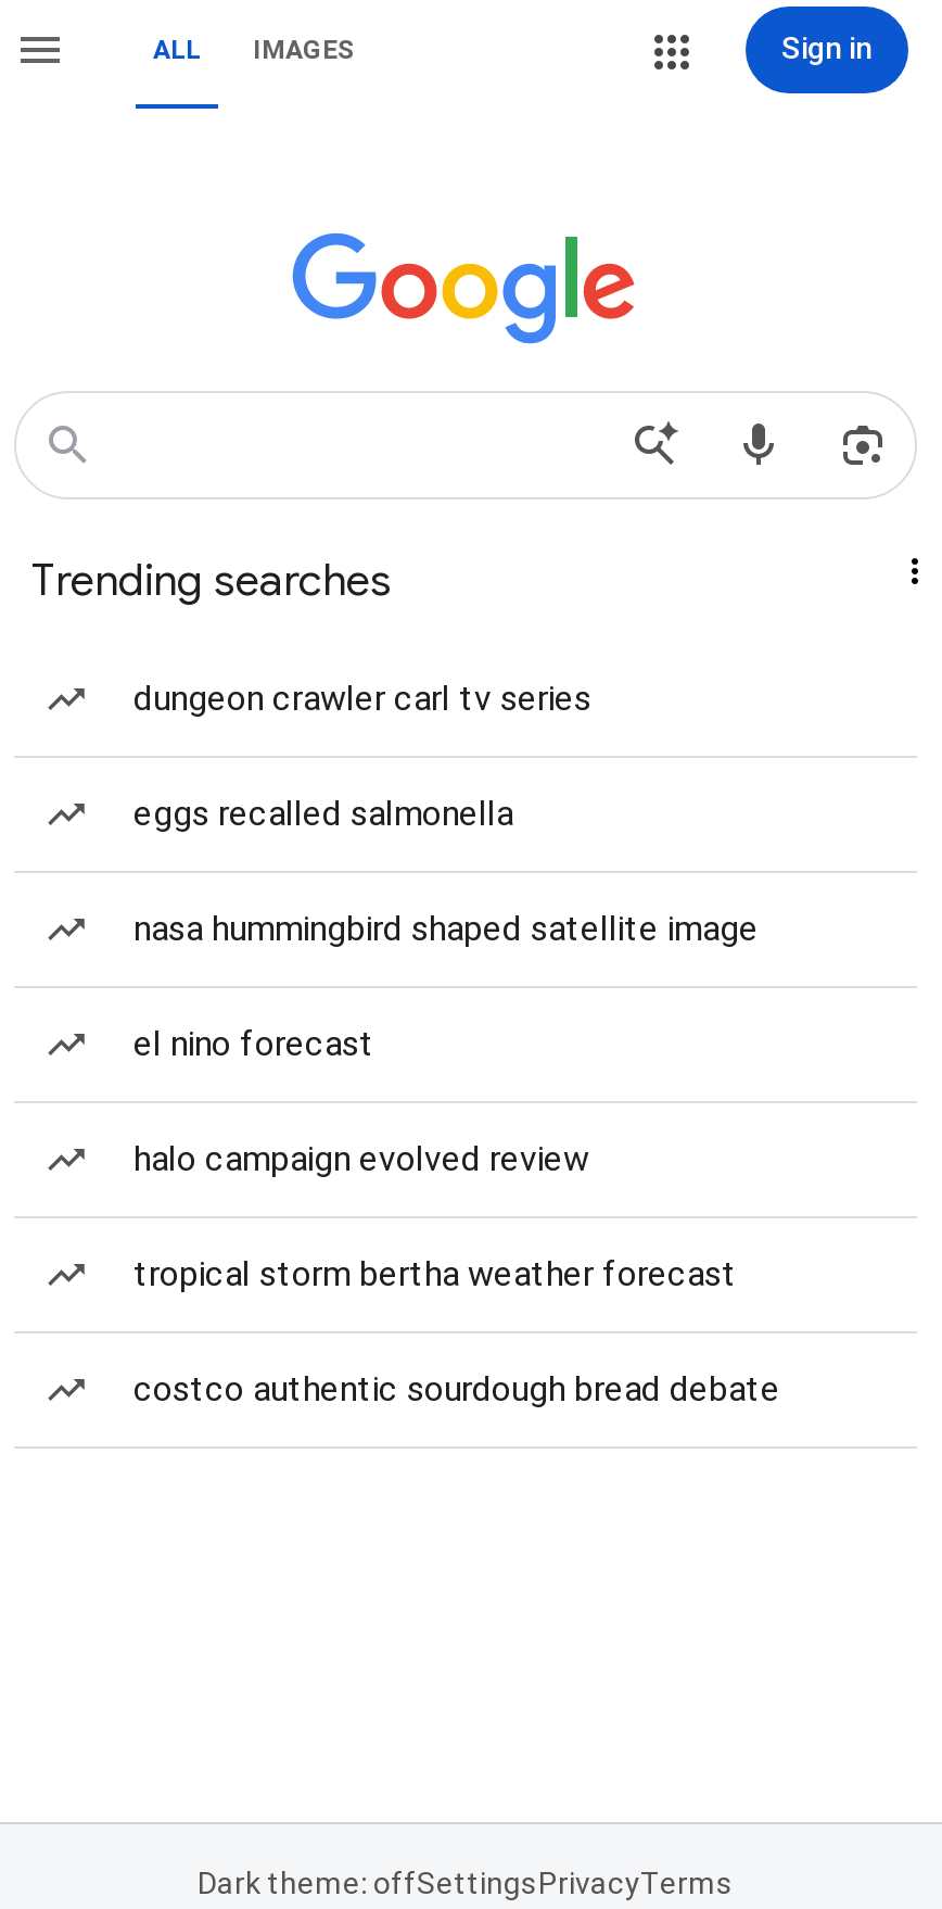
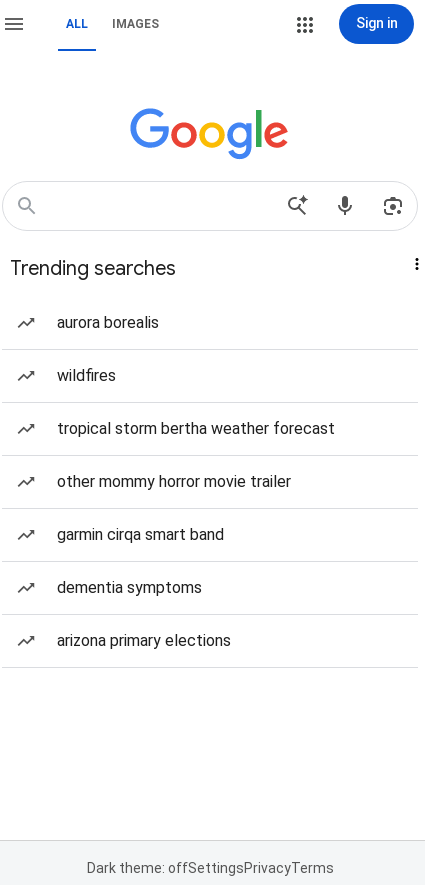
- dungeon crawler carl tv series
- eggs recalled salmonella
- nasa hummingbird shaped satellite image
- el nino forecast
- halo campaign evolved review
+ aurora borealis
+ wildfires

moved up: tropical storm bertha weather forecast

- costco authentic sourdough bread debate
+ other mommy horror movie trailer
+ garmin cirqa smart band
+ dementia symptoms
+ arizona primary elections
